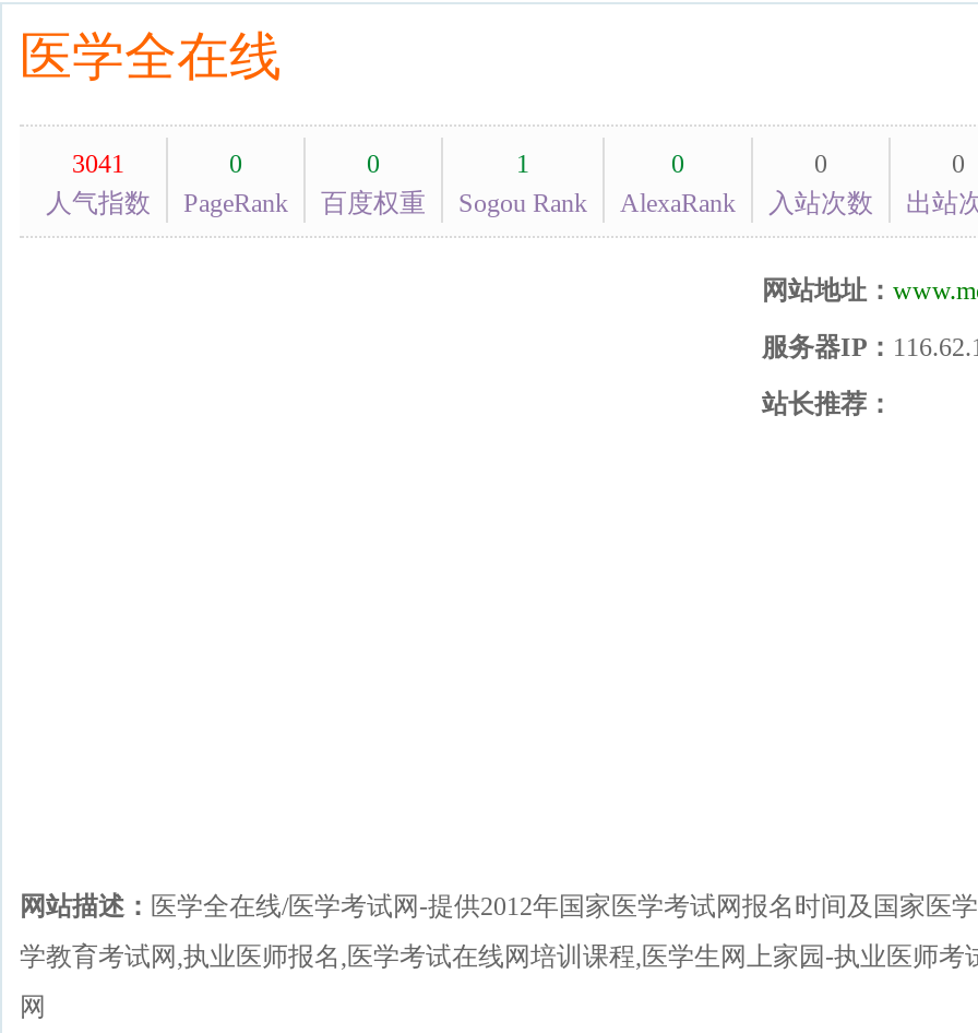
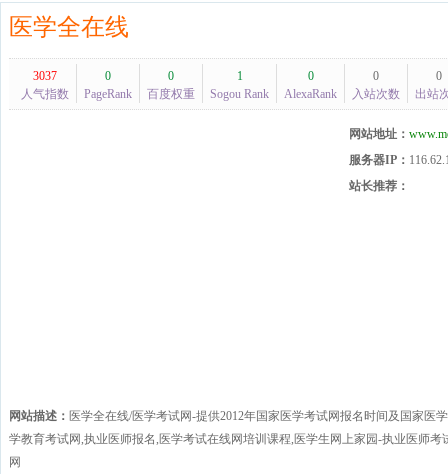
- 3041
+ 3037
